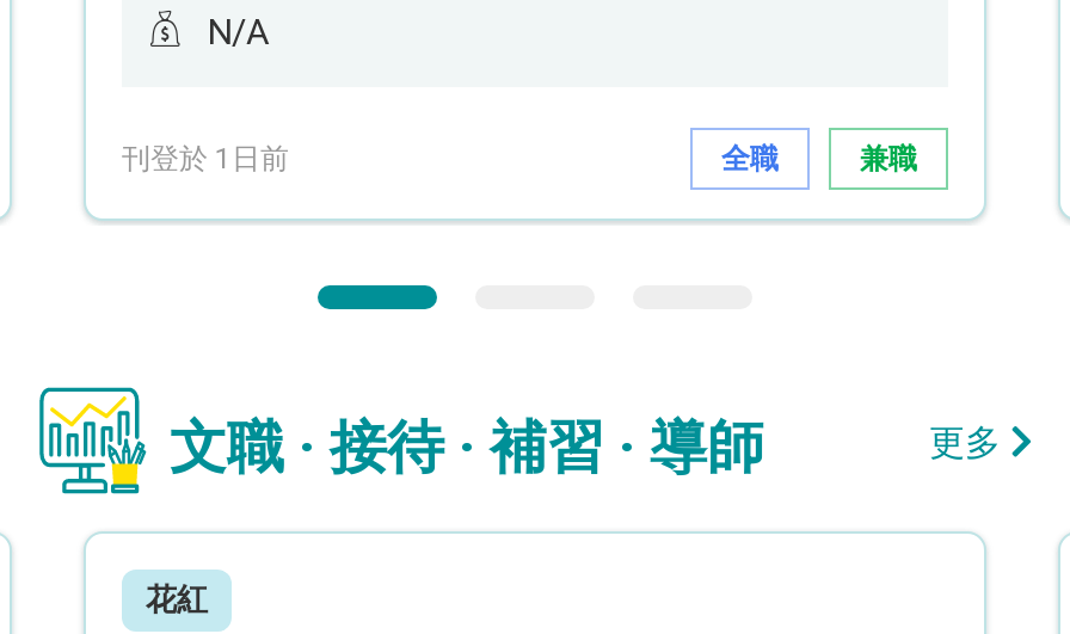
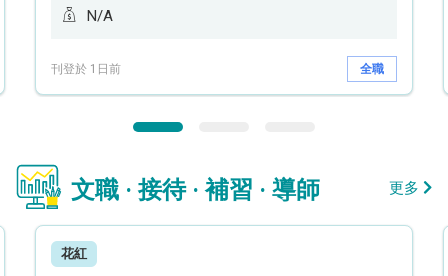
- 兼職
